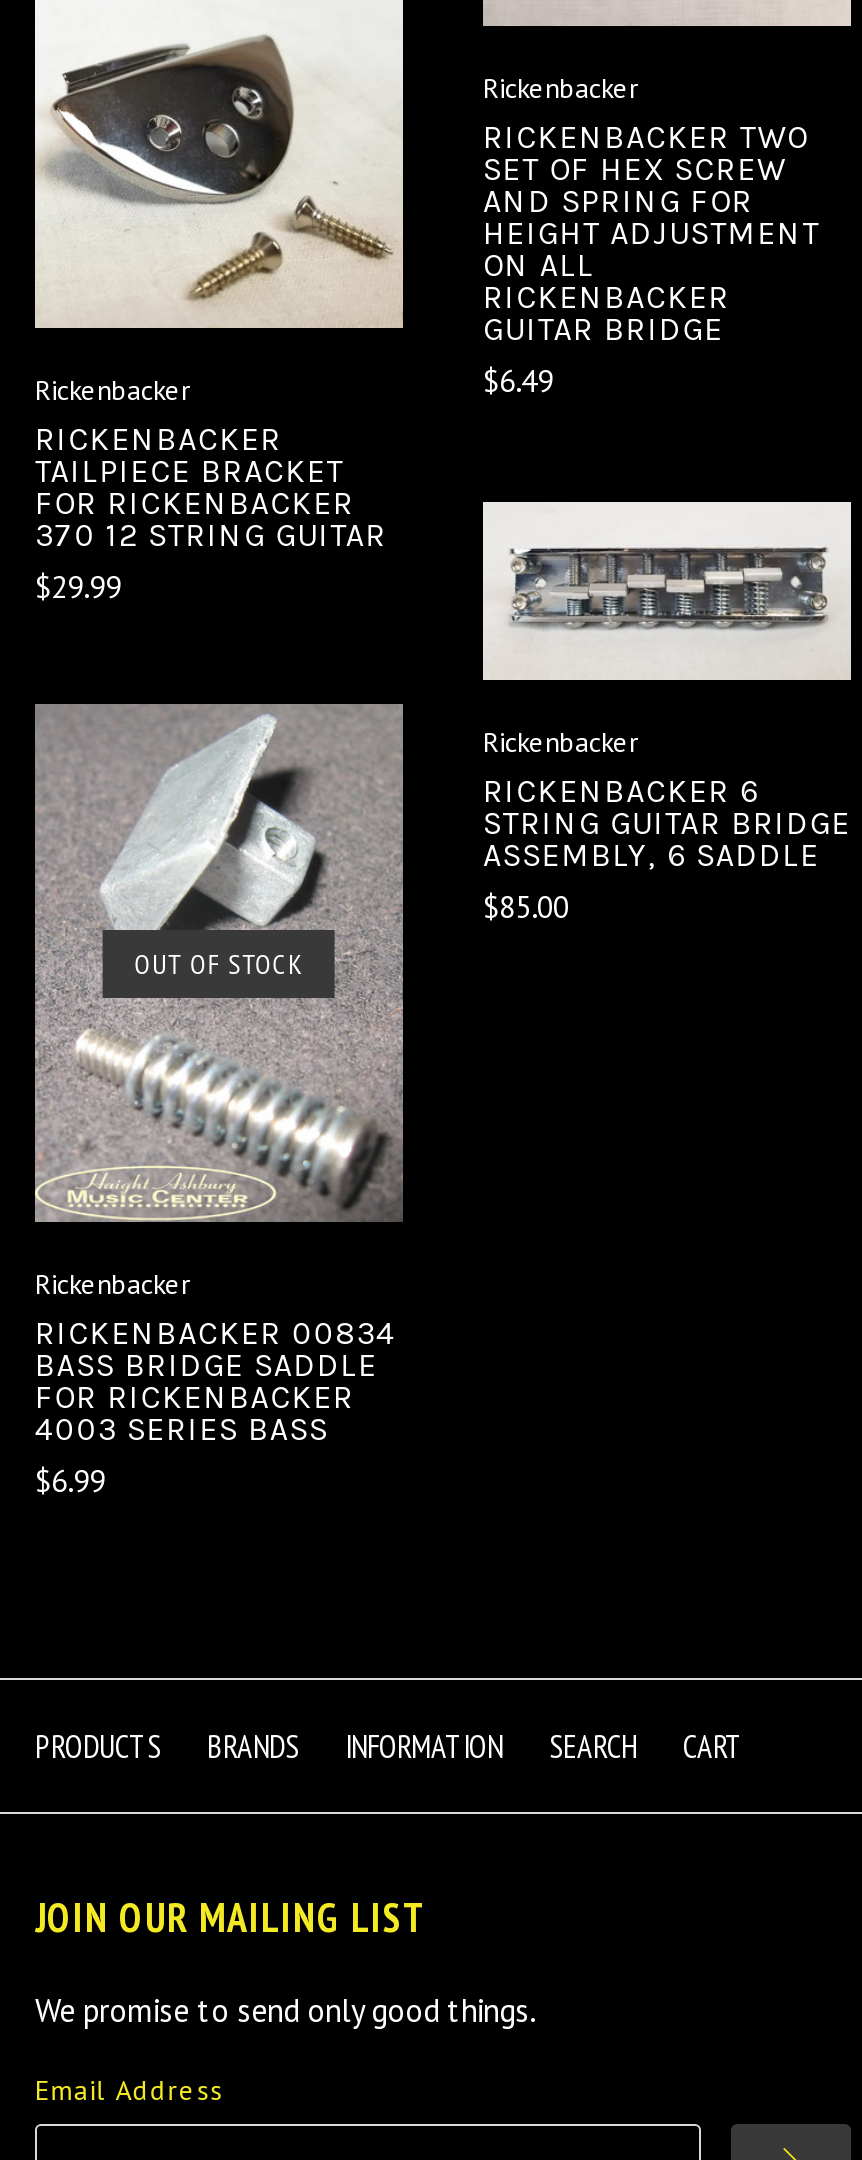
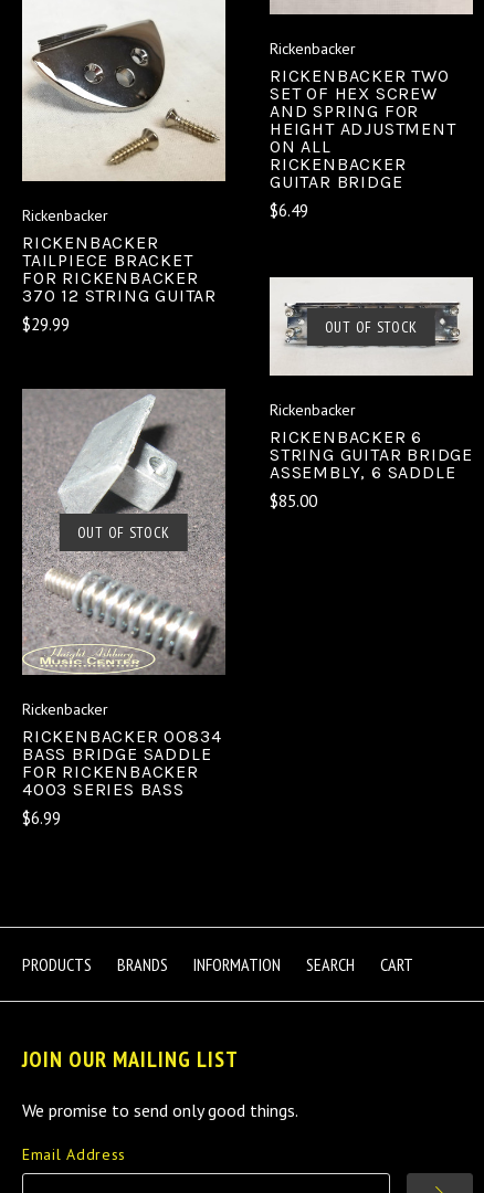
+ OUT OF STOCK
